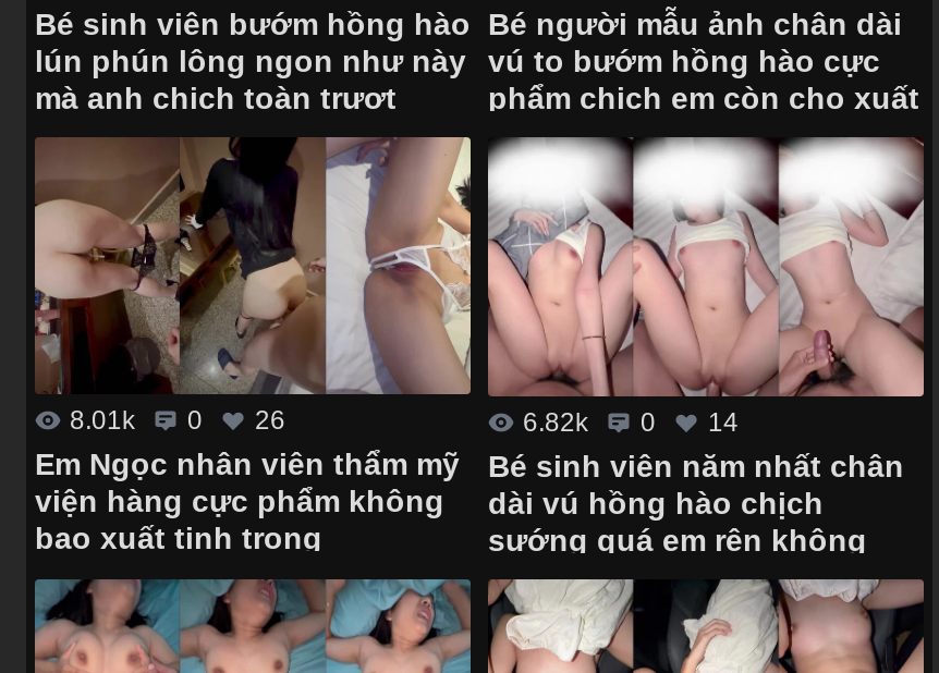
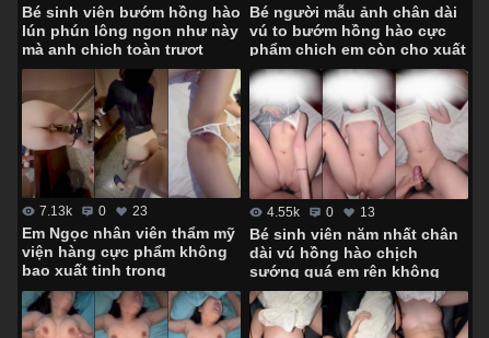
- 8.01k
+ 7.13k

- 26
+ 23

- 6.82k
+ 4.55k

- 14
+ 13
